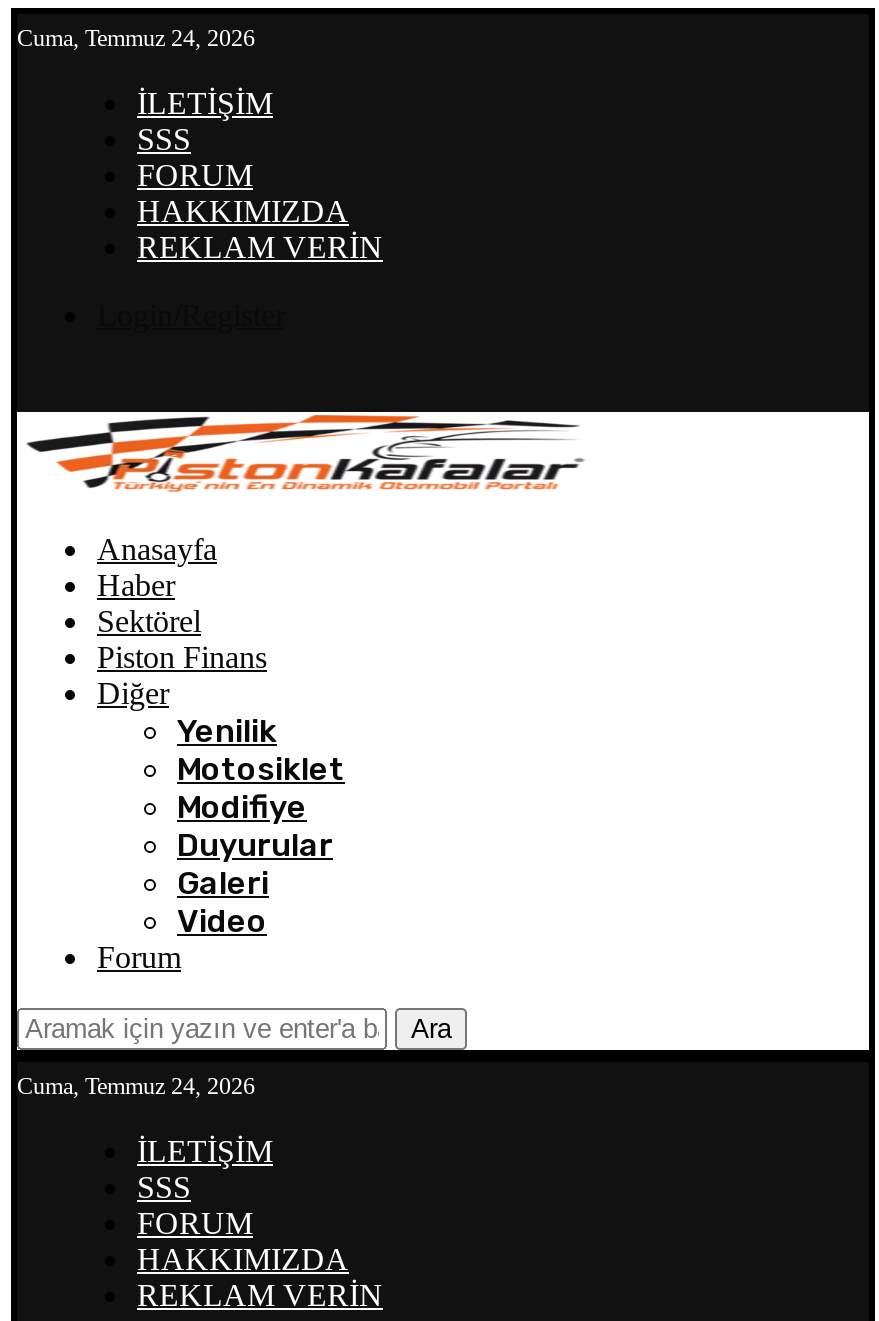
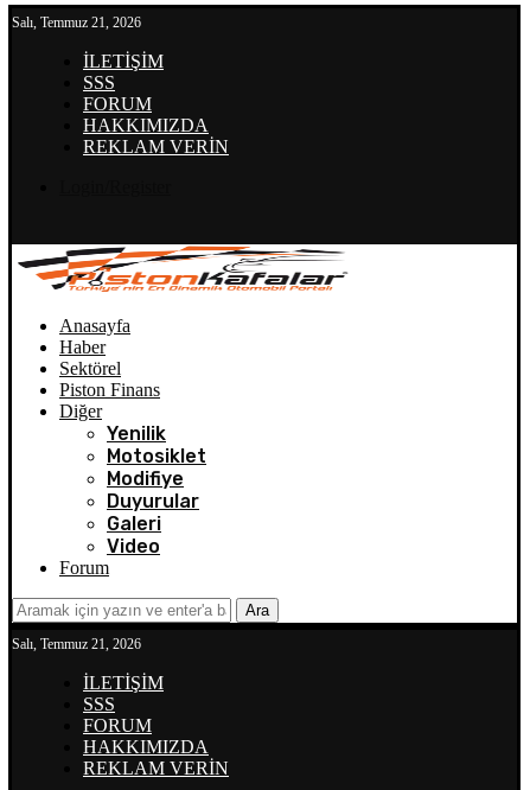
- Cuma, Temmuz 24, 2026
+ Salı, Temmuz 21, 2026

- Cuma, Temmuz 24, 2026
+ Salı, Temmuz 21, 2026
